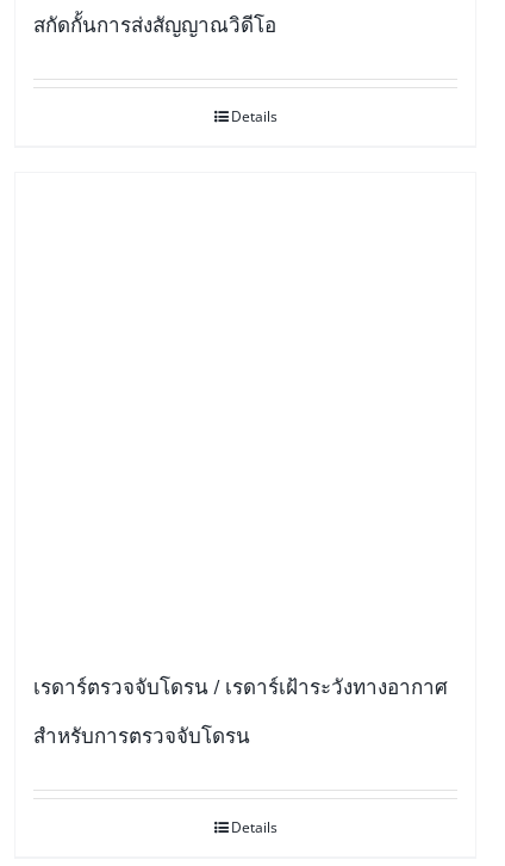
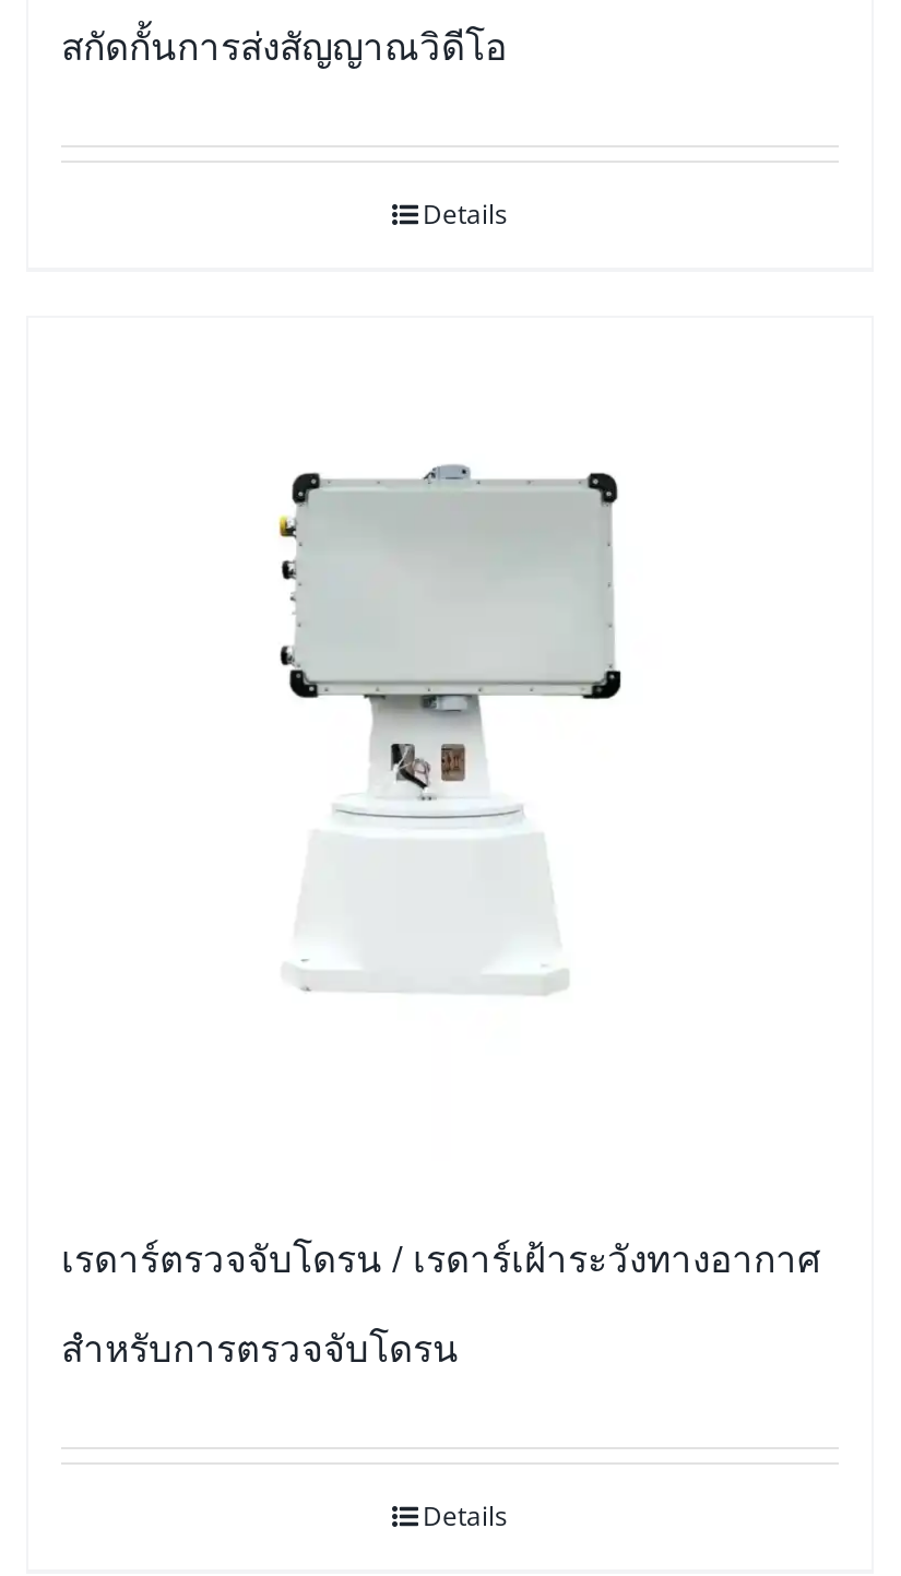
+ [image]
